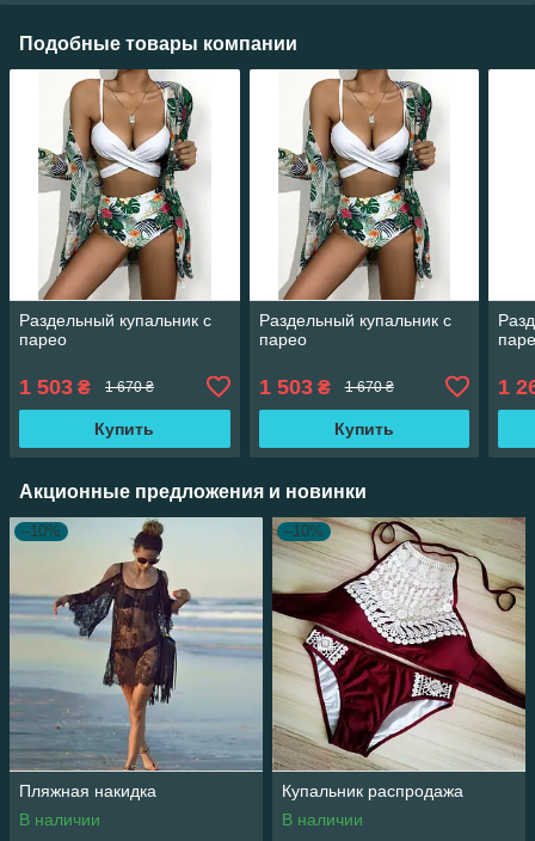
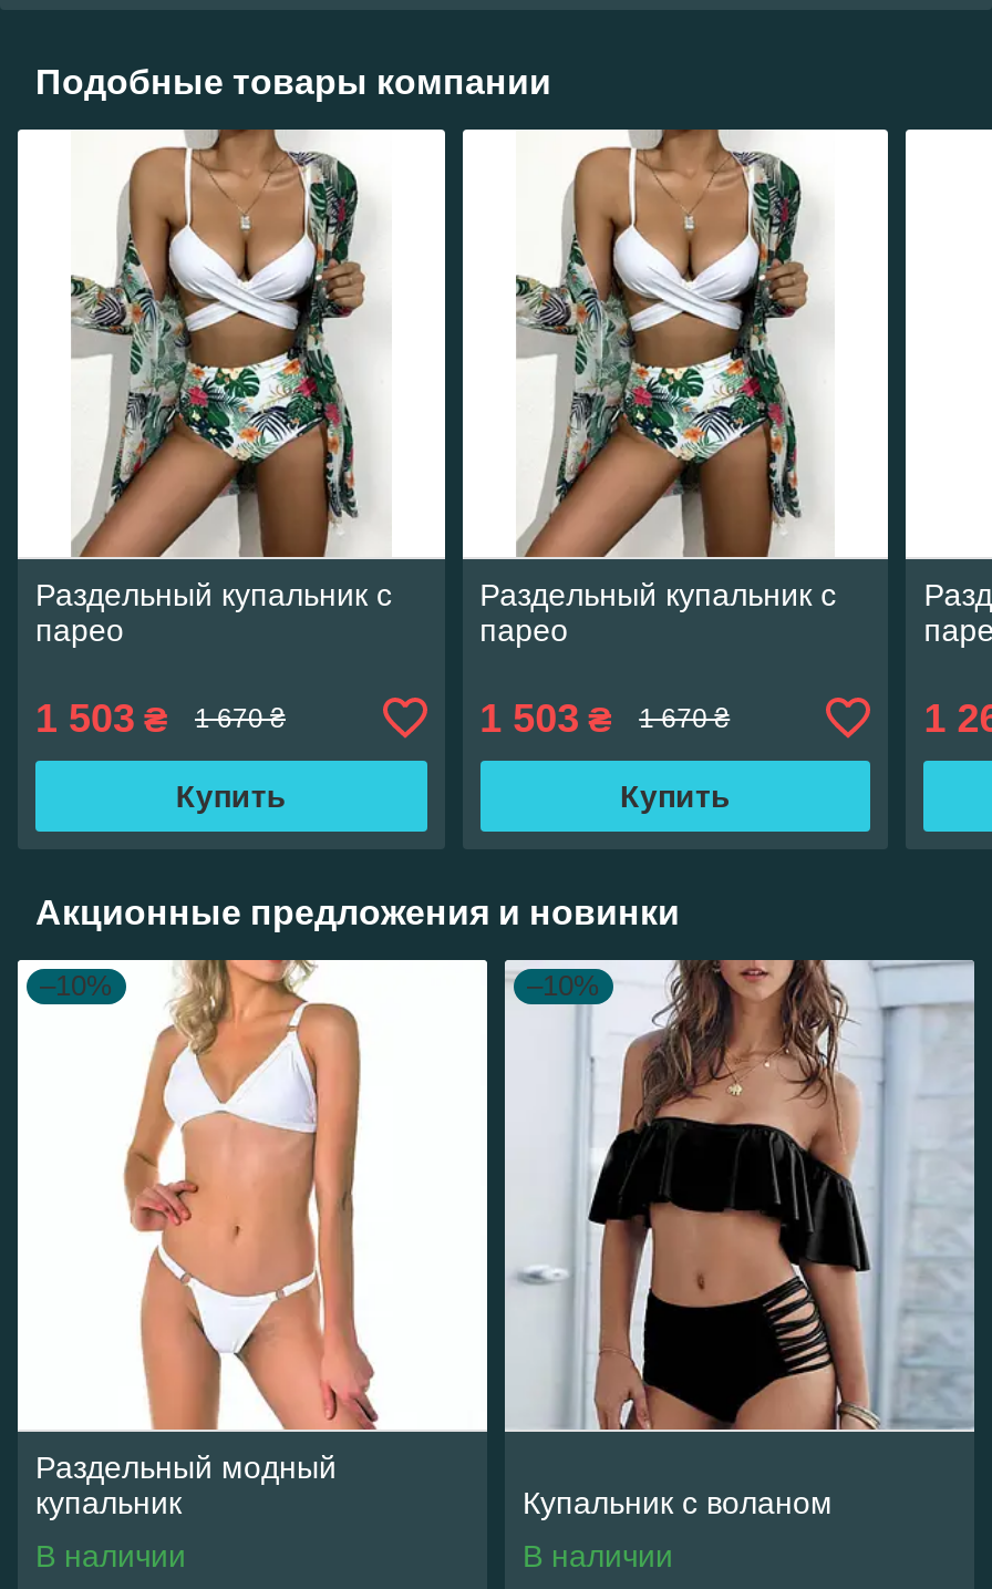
- [image]
- Пляжная накидка
+ [image]
+ Раздельный модный
+ купальник

- [image]
- Купальник распродажа
+ [image]
+ Купальник с воланом
